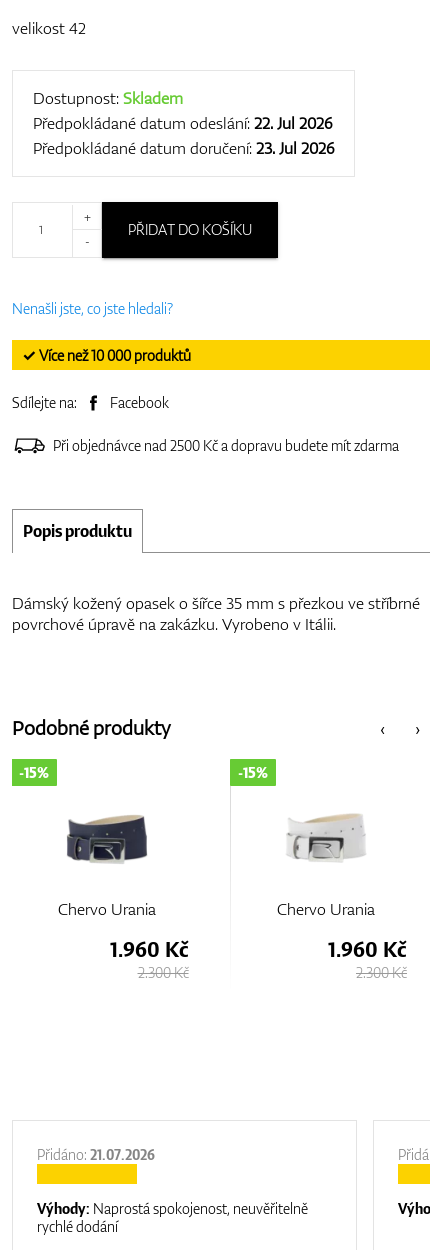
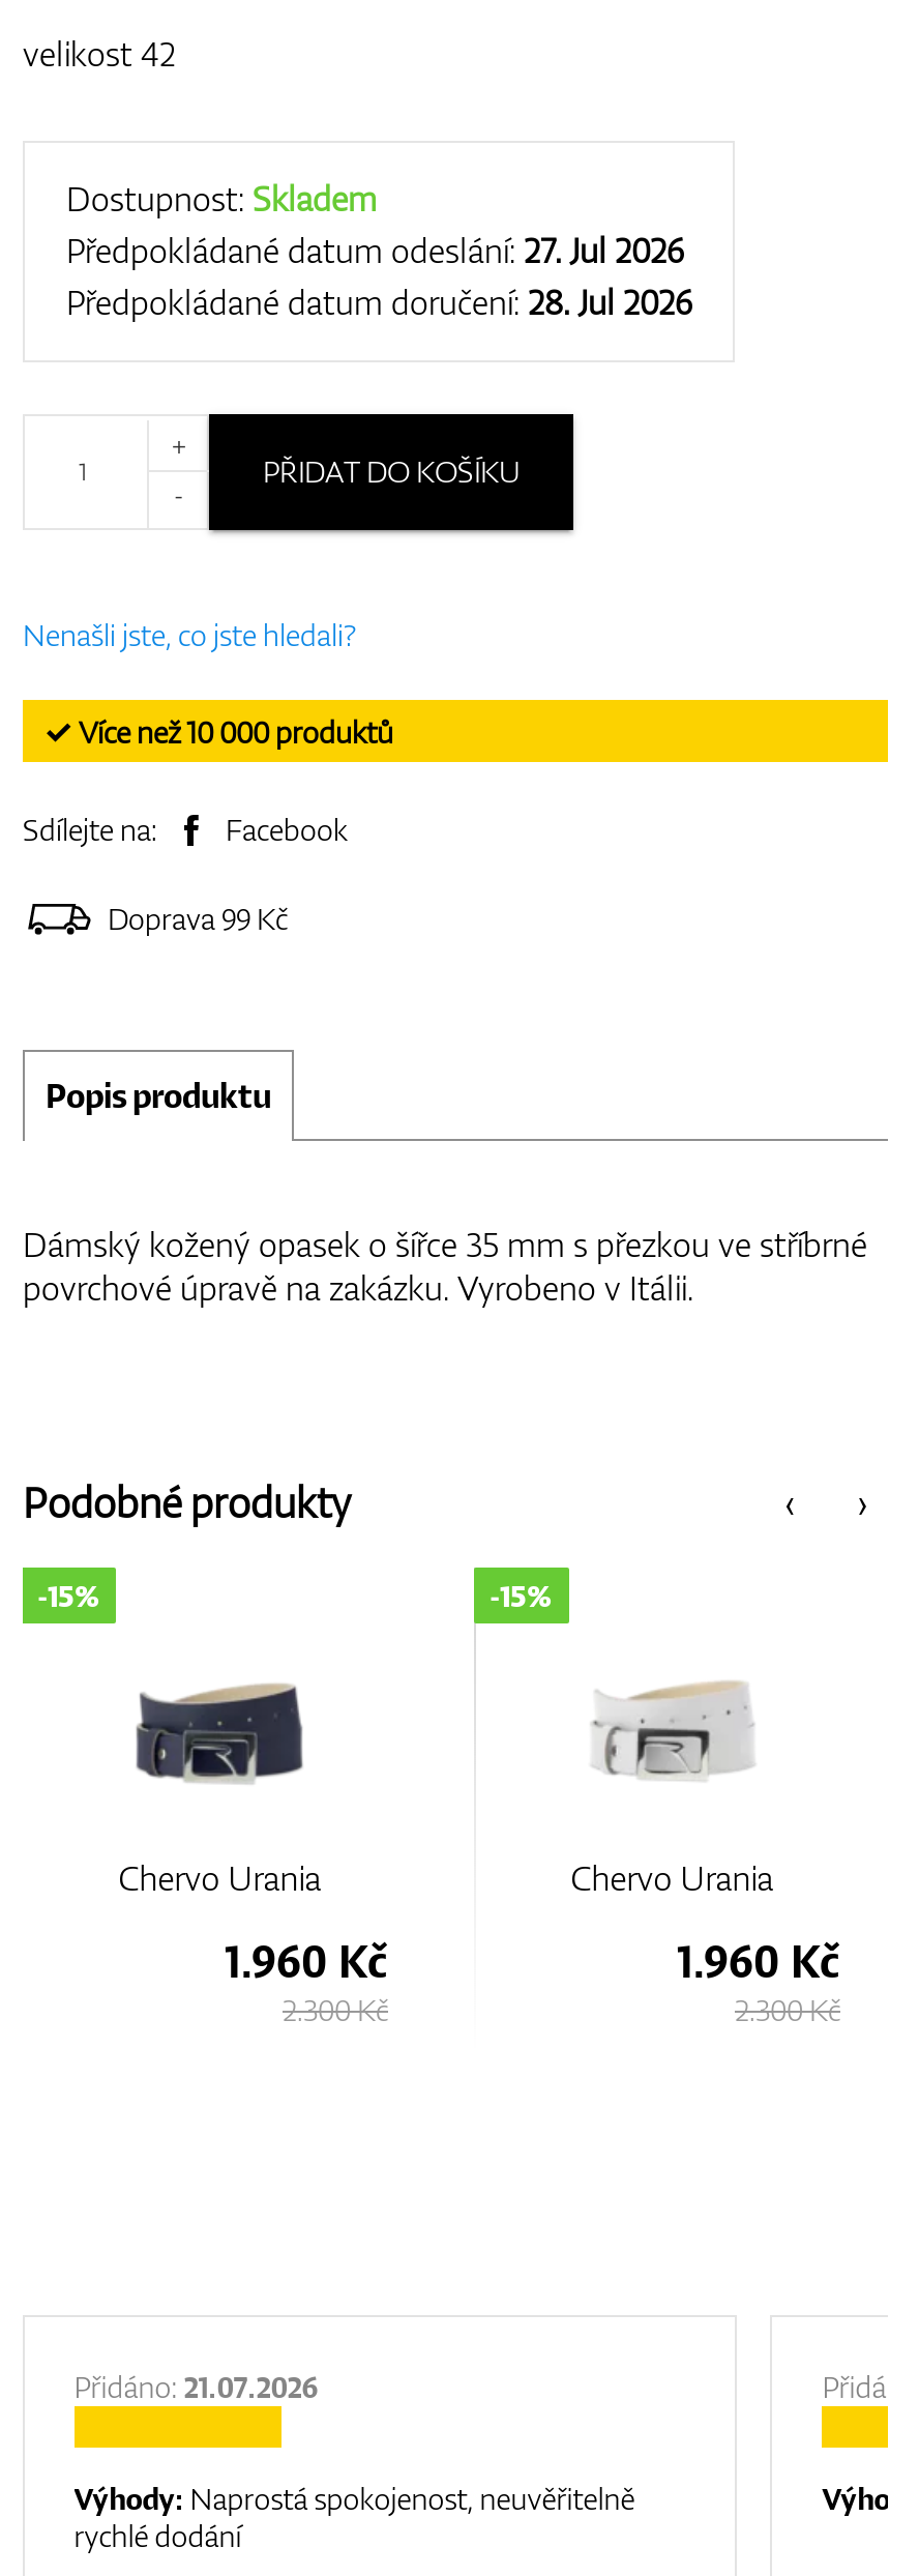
- Předpokládané datum odeslání: 22. Jul 2026
+ Předpokládané datum odeslání: 27. Jul 2026

- Předpokládané datum doručení: 23. Jul 2026
+ Předpokládané datum doručení: 28. Jul 2026

- Při objednávce nad 2500 Kč a dopravu budete mít zdarma
+ Doprava 99 Kč
